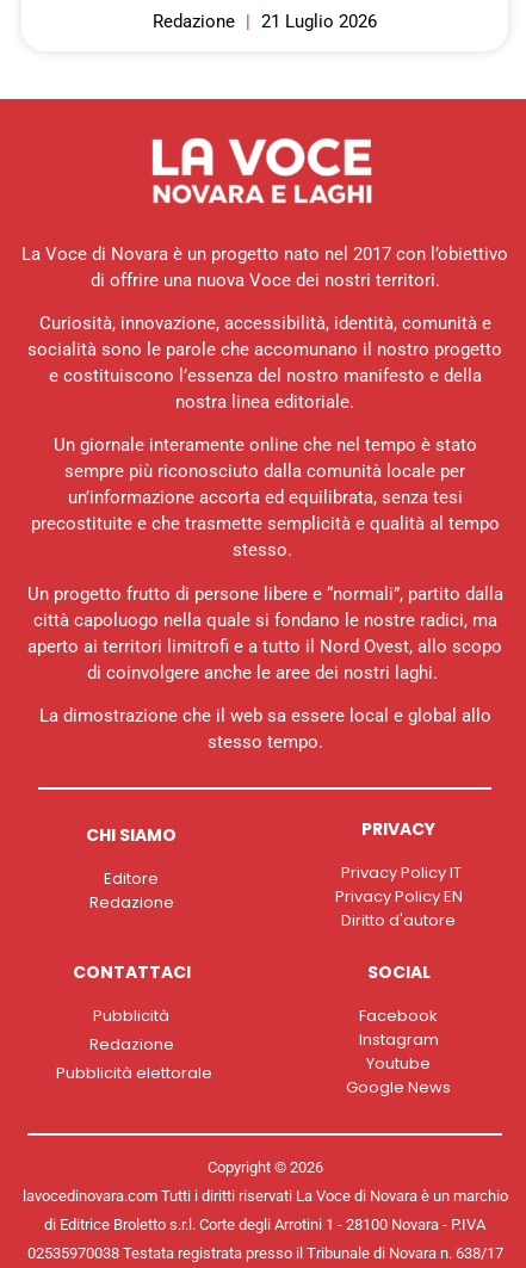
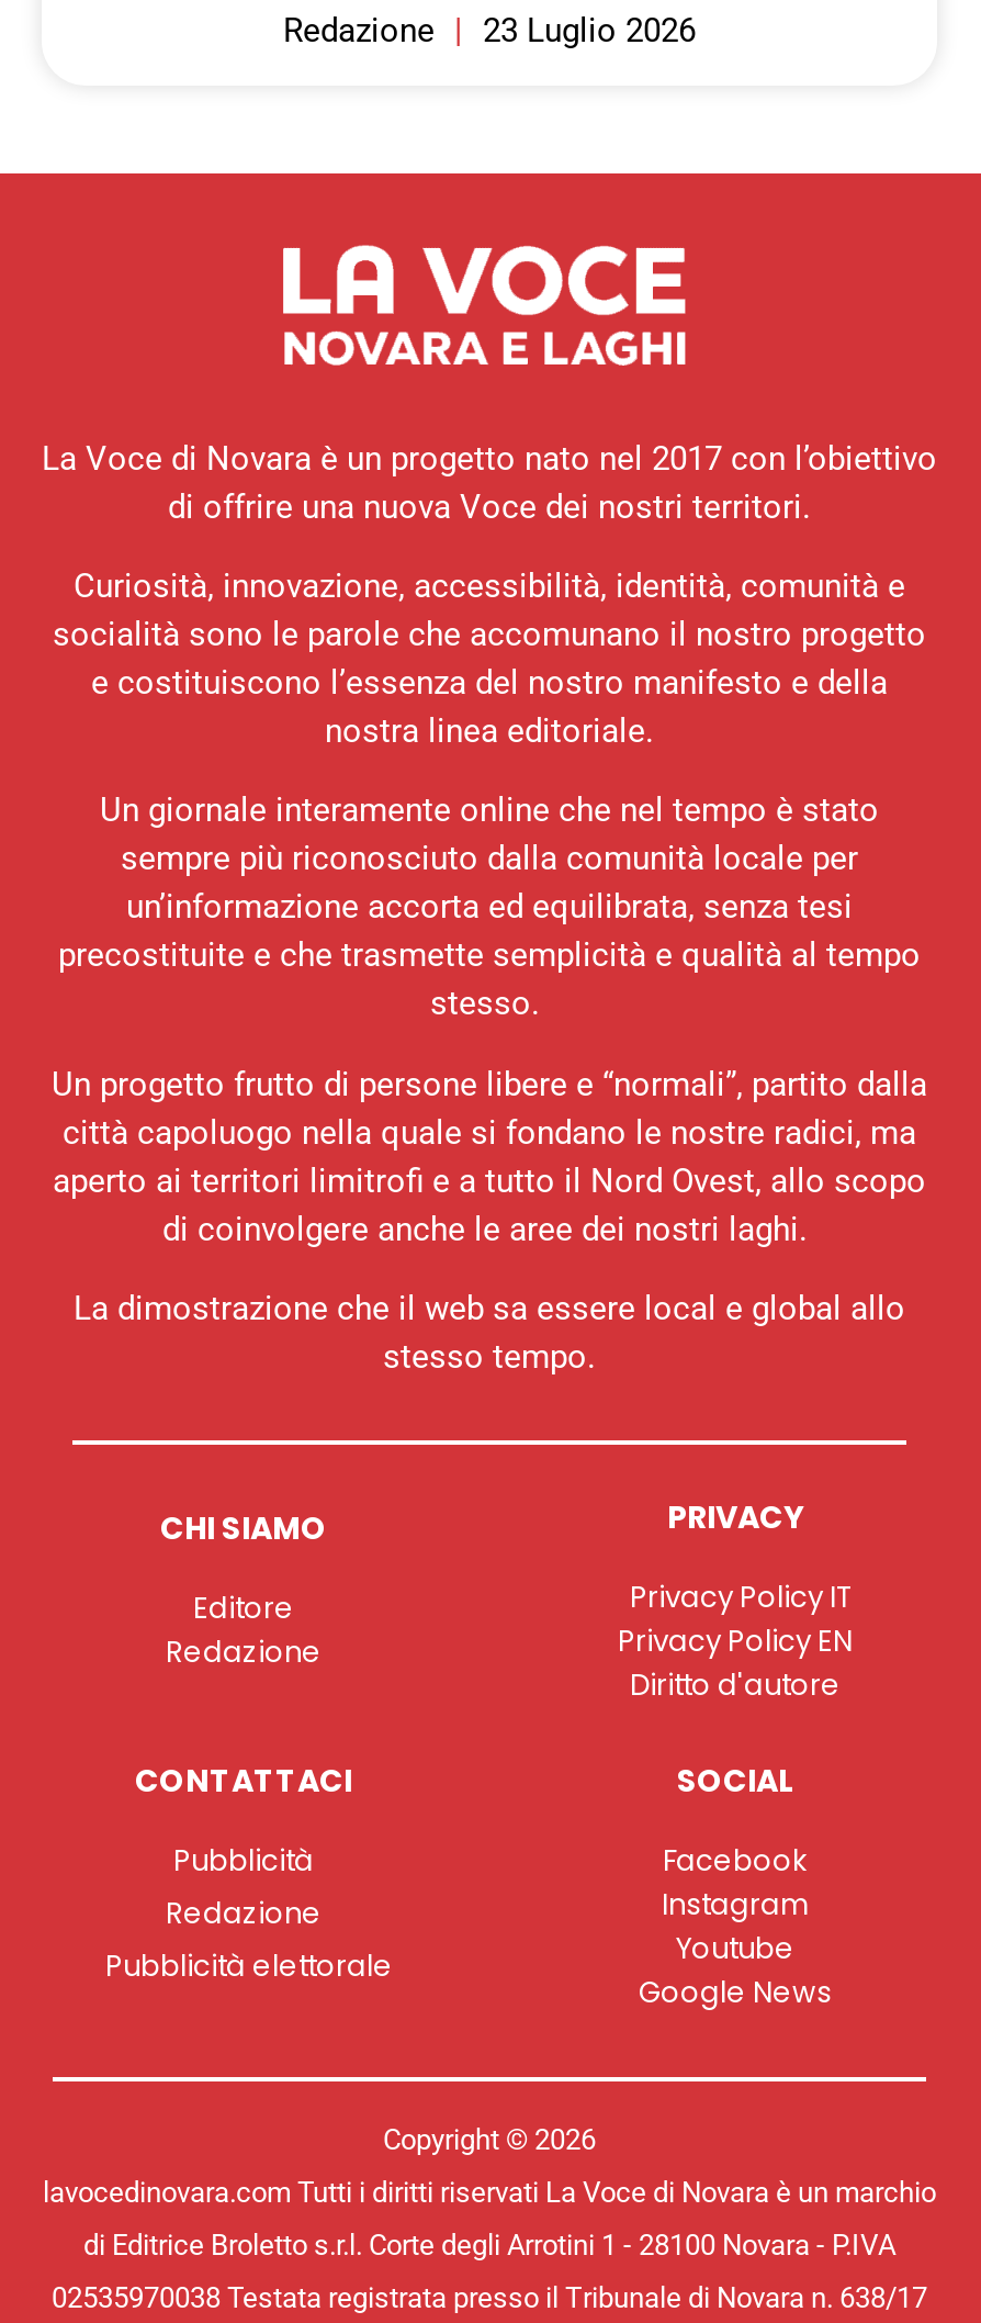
- Redazione 21 Luglio 2026
+ Redazione 23 Luglio 2026
